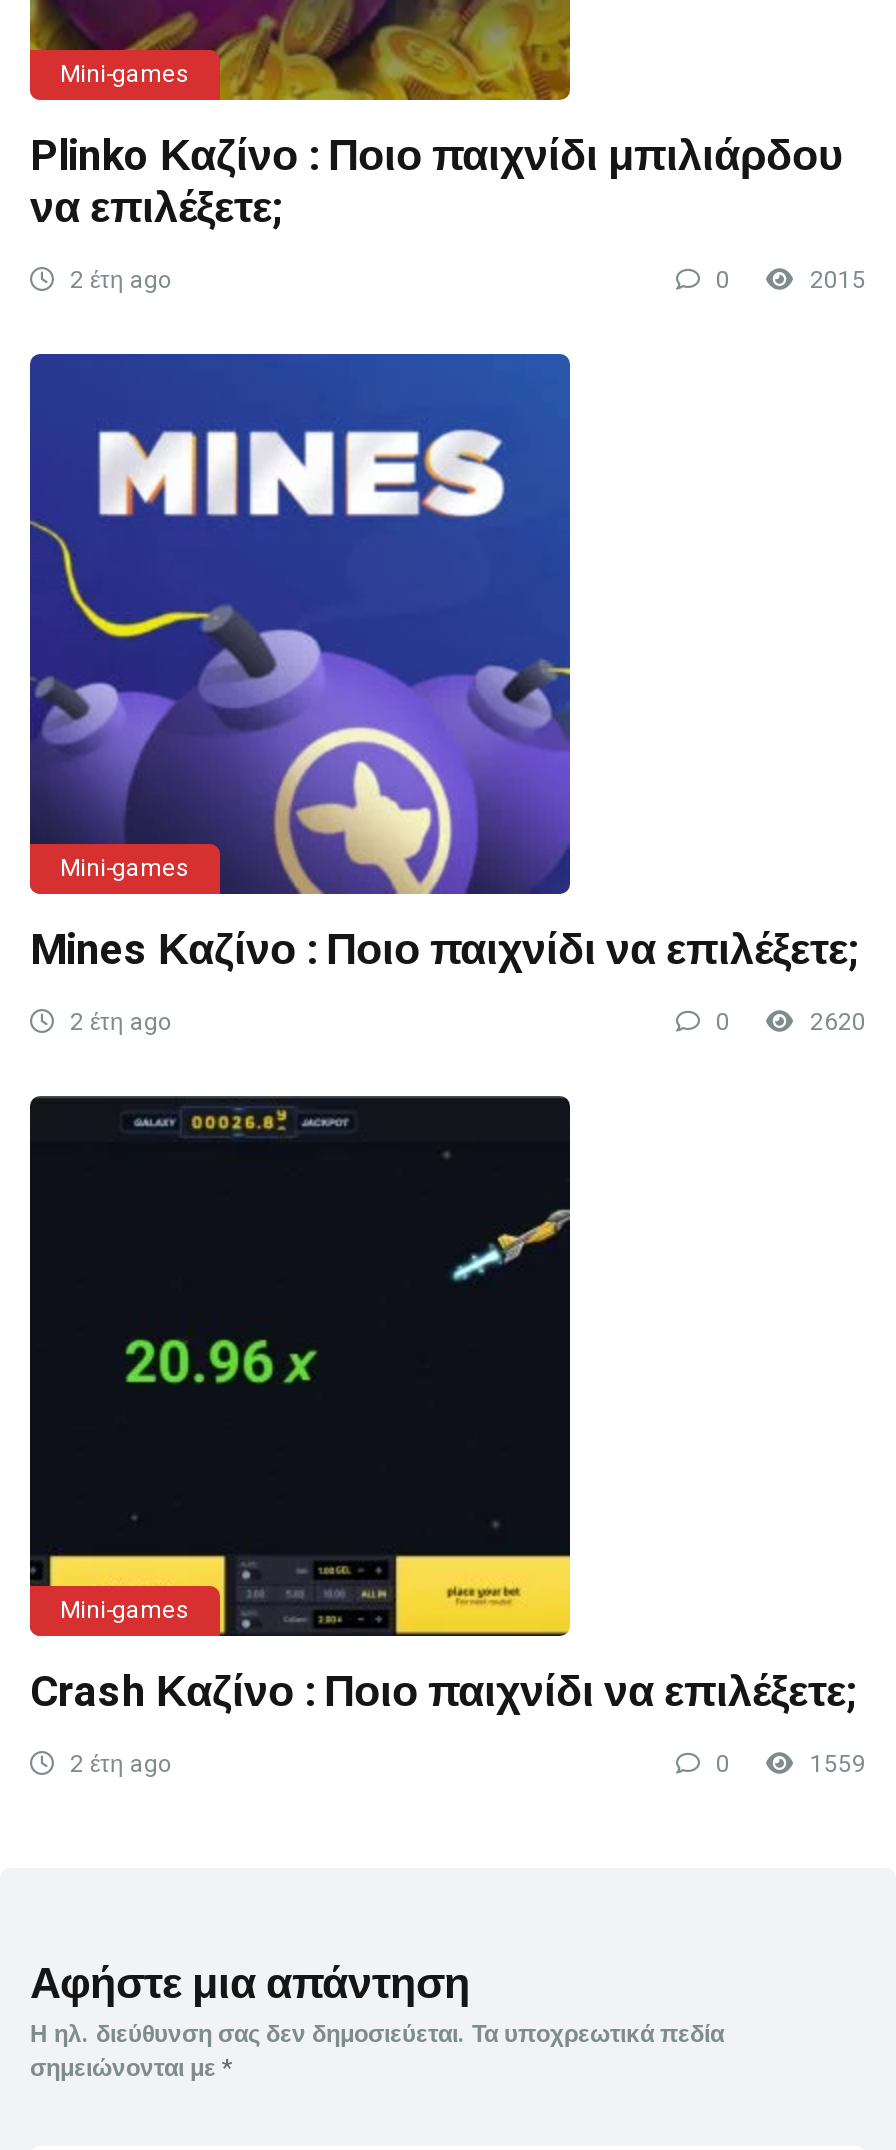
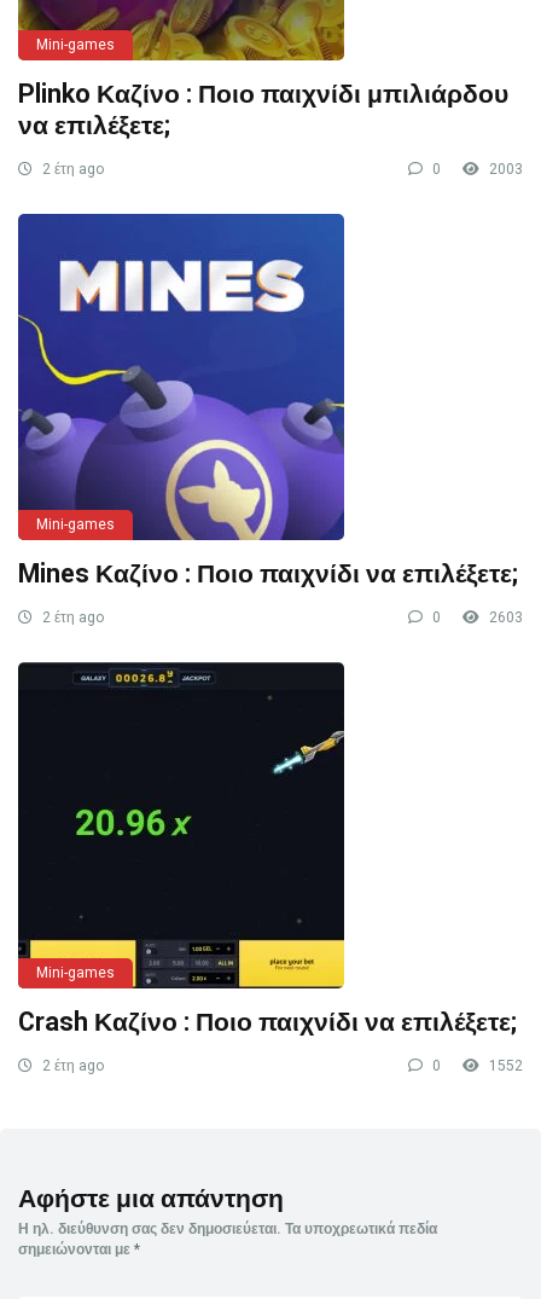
- 2015
+ 2003

- 2620
+ 2603

- 1559
+ 1552
